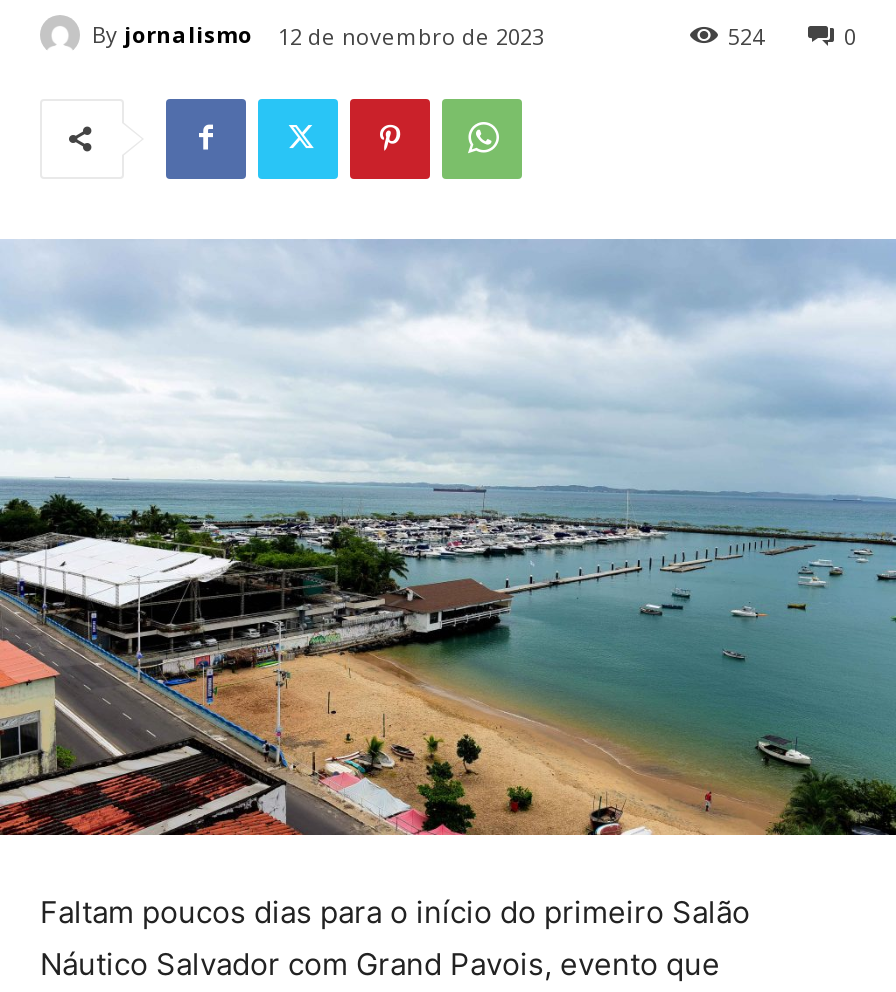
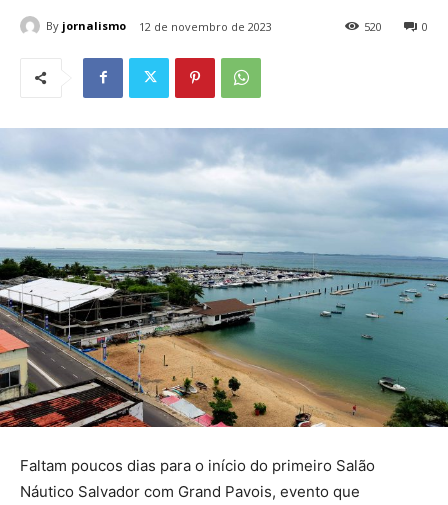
- 524
+ 520
